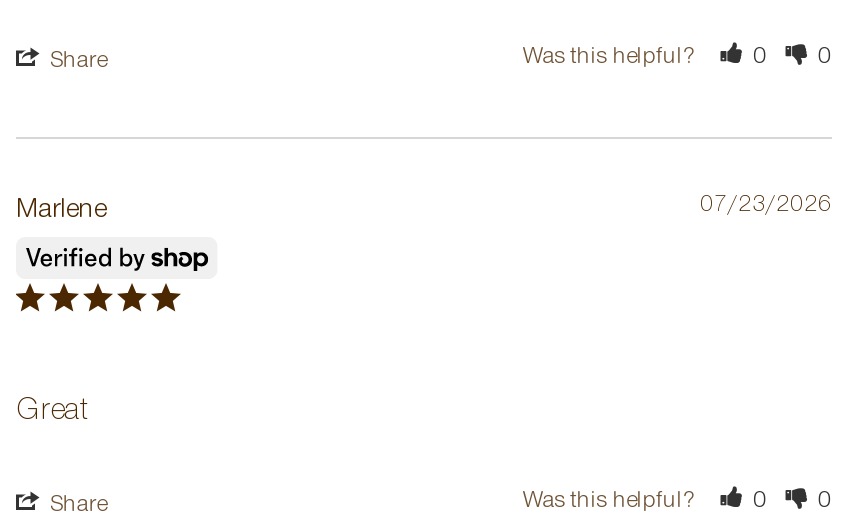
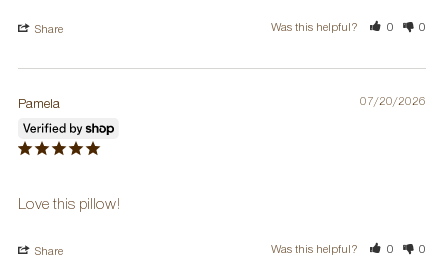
- 07/23/2026
- Marlene
+ 07/20/2026
+ Pamela

- Great
+ Love this pillow!
